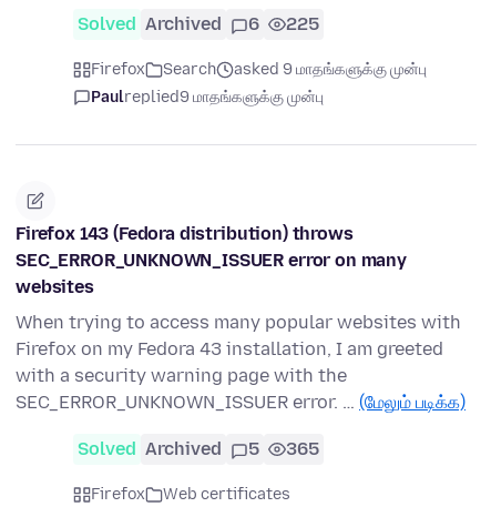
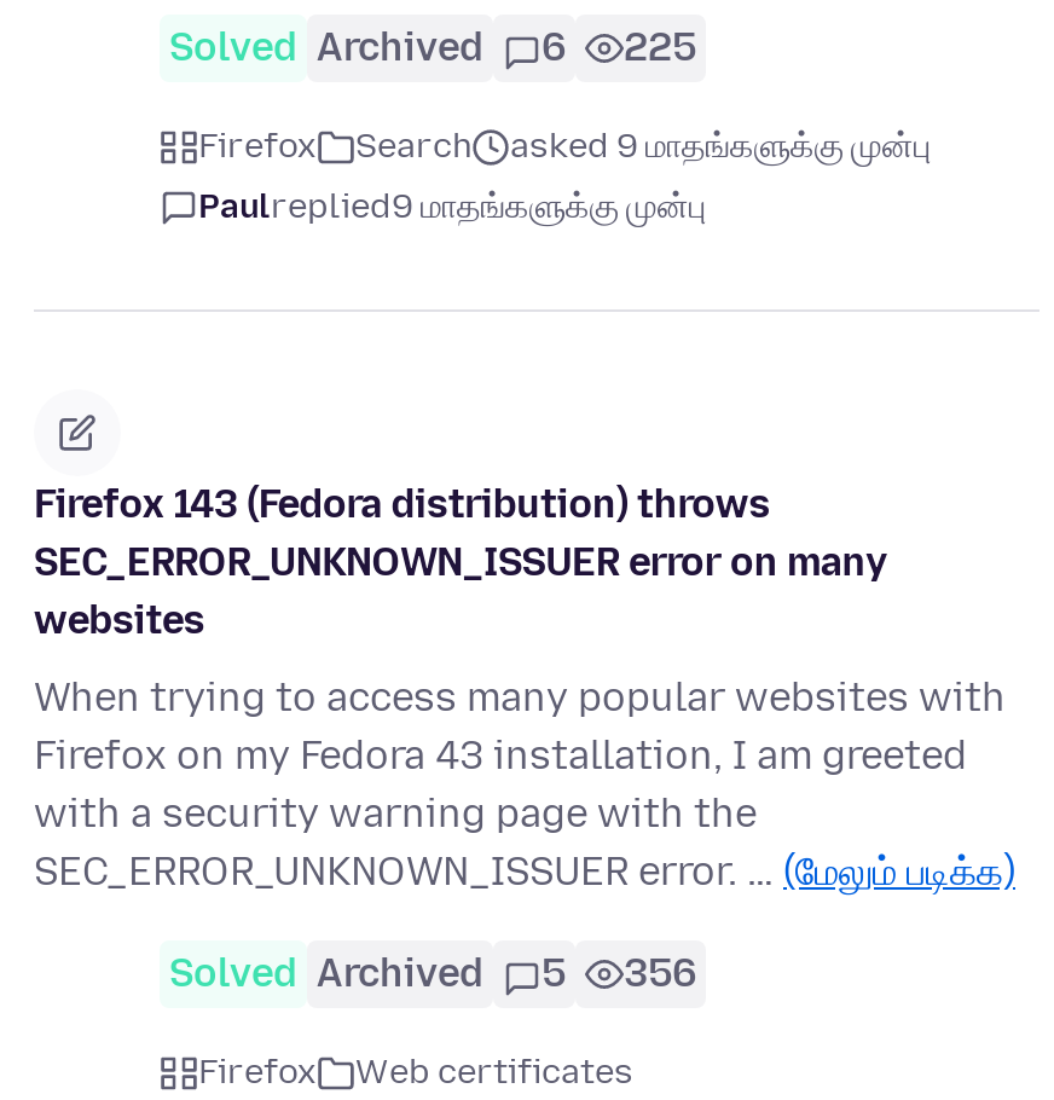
- Solved Archived 5 365
+ Solved Archived 5 356
